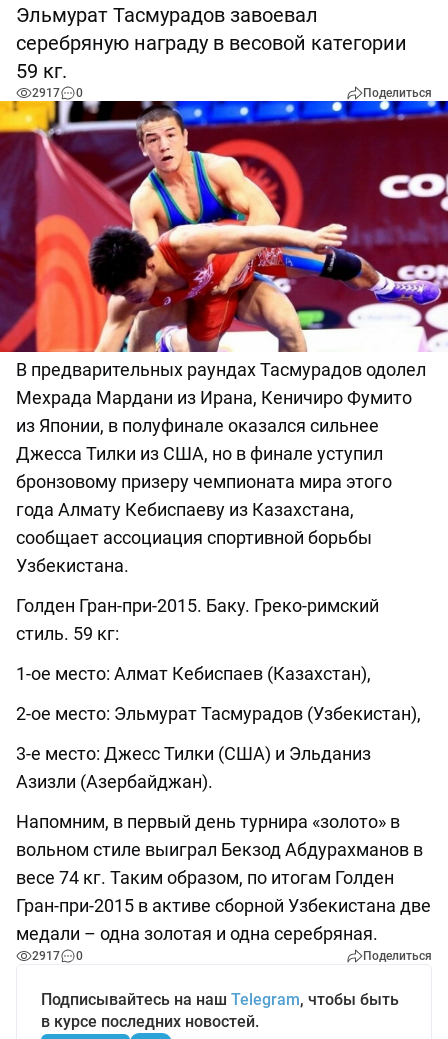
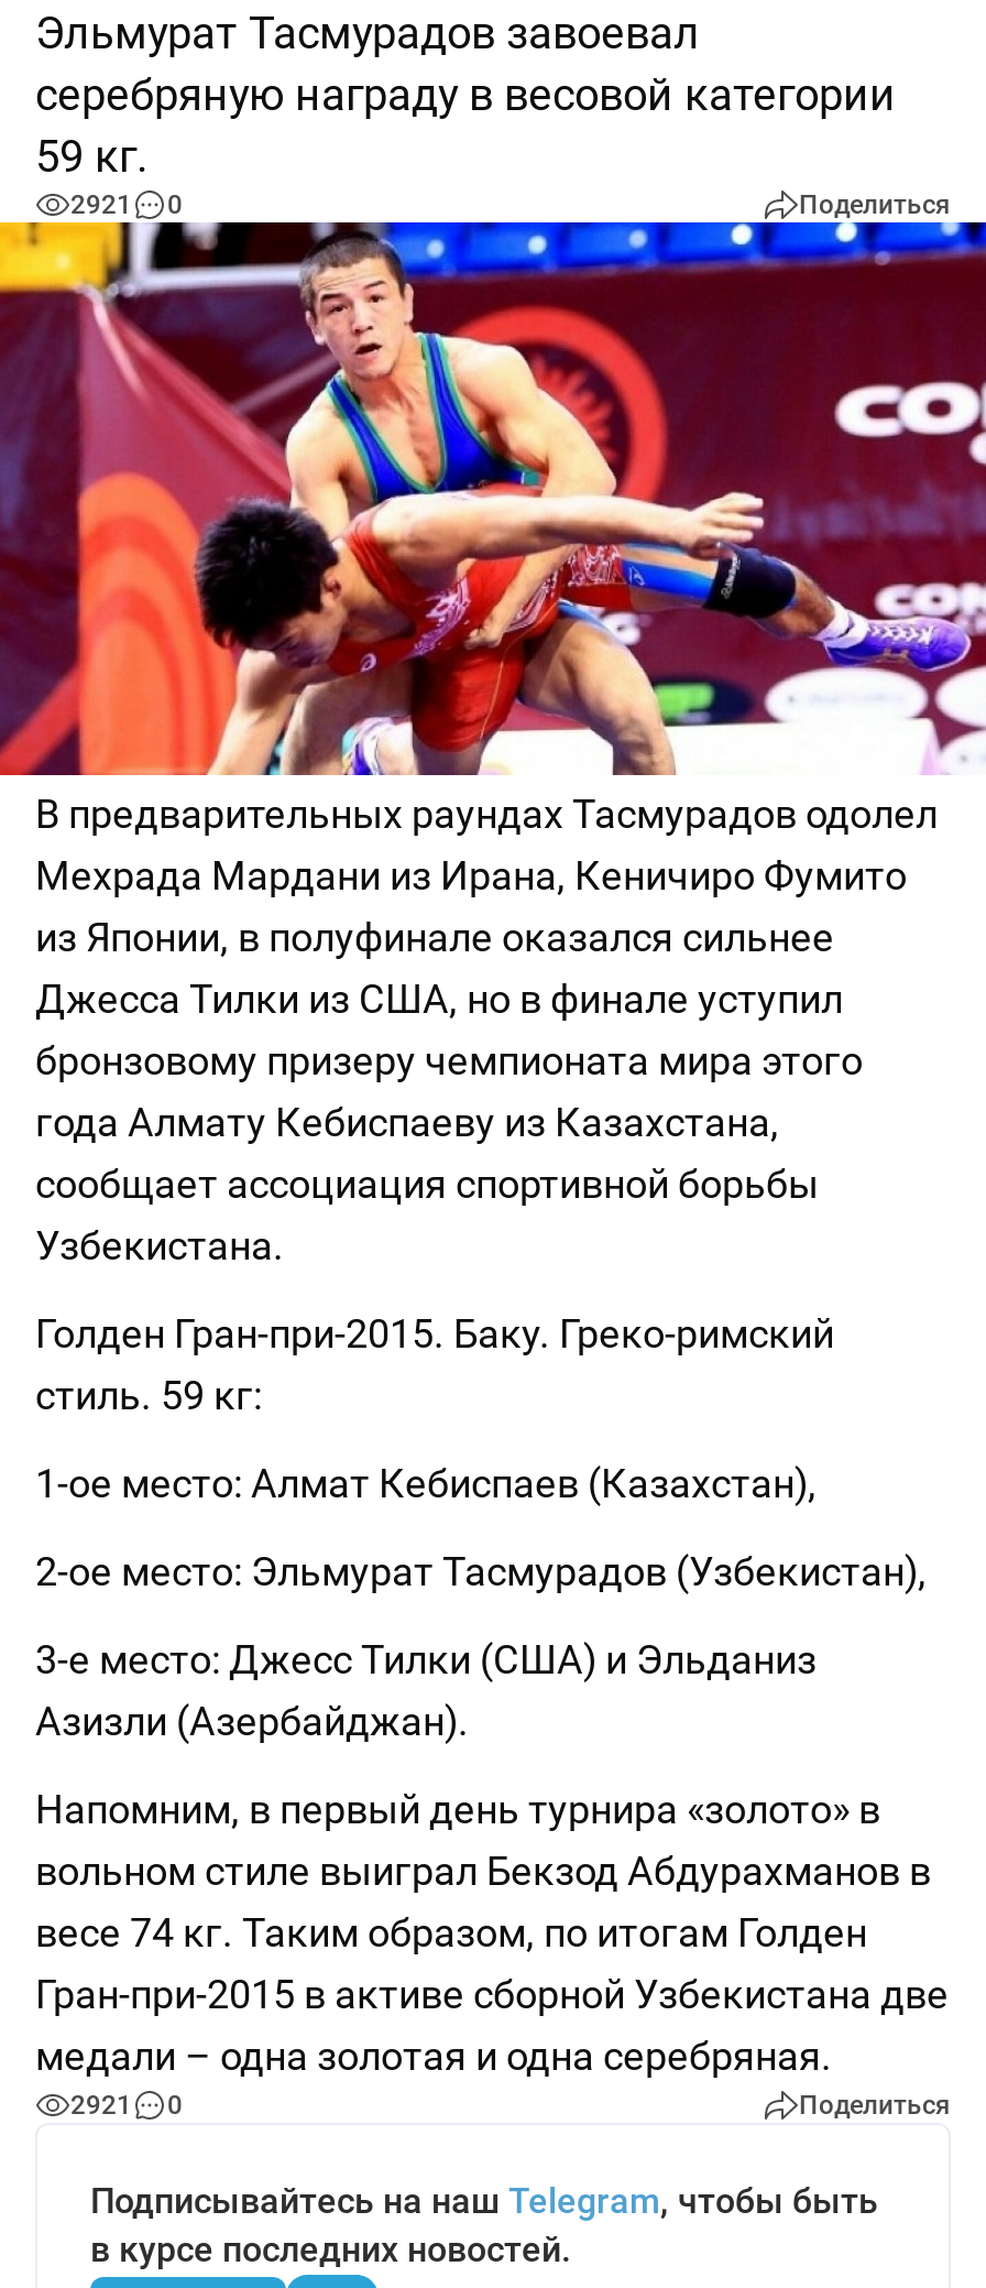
- 2917 0
+ 2921 0

- 2917 0
+ 2921 0
